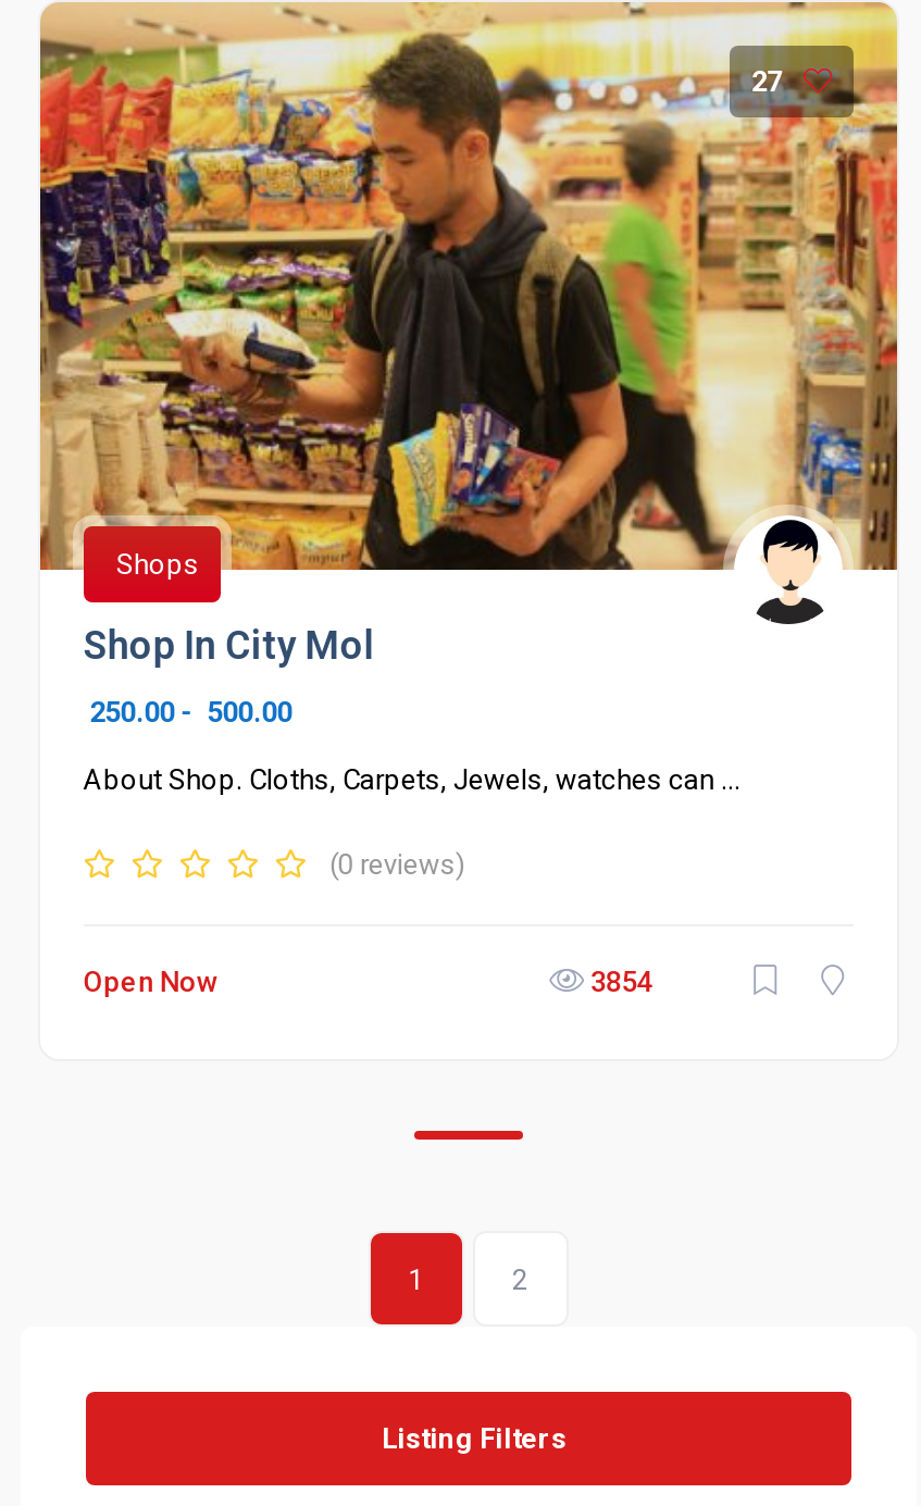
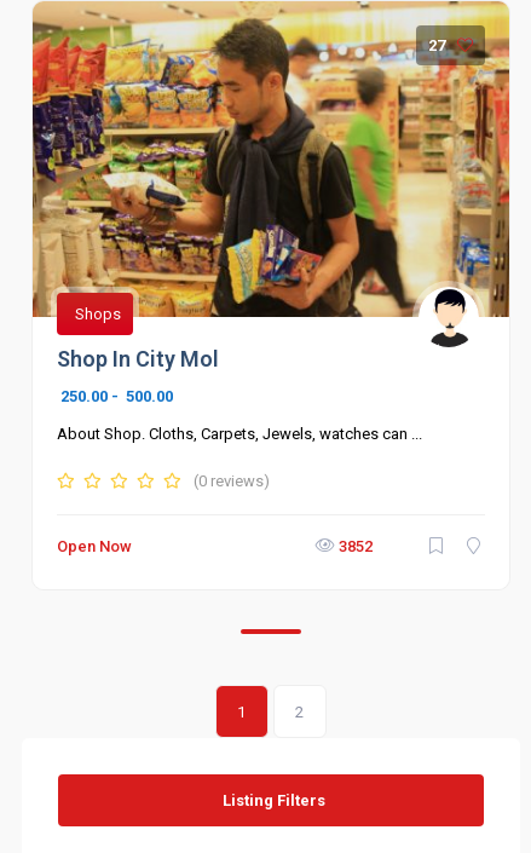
- 3854
+ 3852
